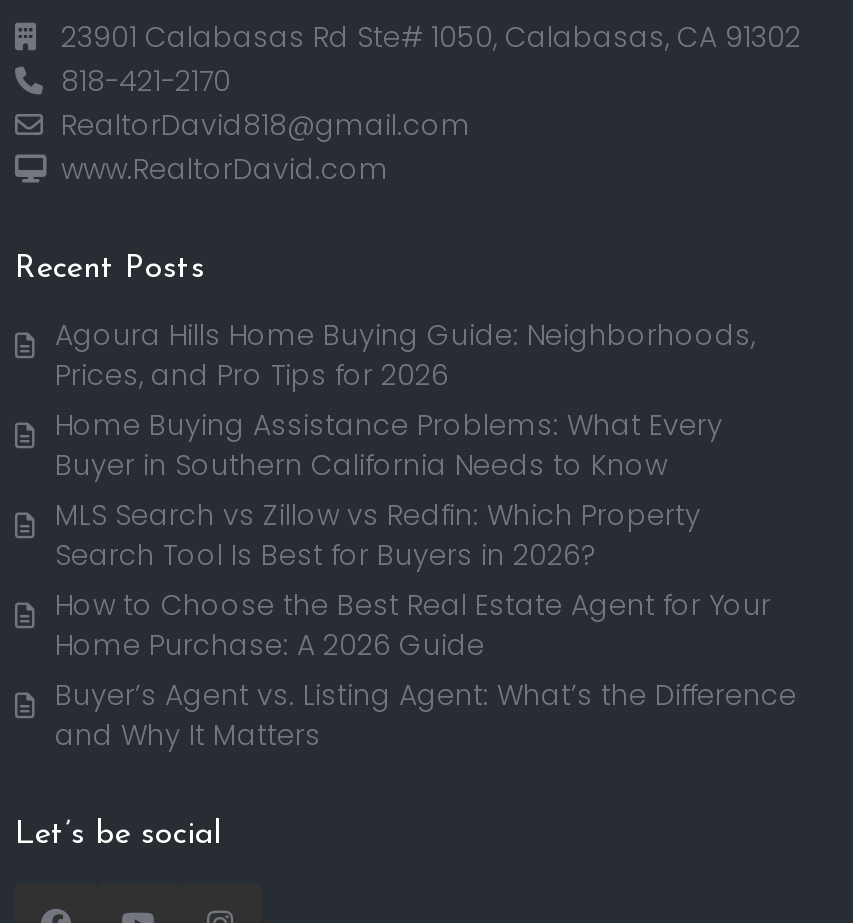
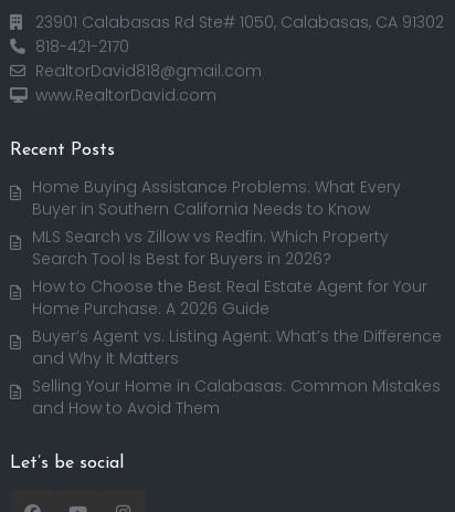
- Agoura Hills Home Buying Guide: Neighborhoods,
- Prices, and Pro Tips for 2026

moved up: Home Buying Assistance Problems: What Every | Buyer in Southern California Needs to Know | MLS Search vs Zillow vs Redfin: Which Property | Search Tool Is Best for Buyers in 2026? | How to Choose the Best Real Estate Agent for Your | Home Purchase: A 2026 Guide | Buyer’s Agent vs. Listing Agent: What’s the Difference | and Why It Matters

+ Selling Your Home in Calabasas: Common Mistakes
+ and How to Avoid Them
